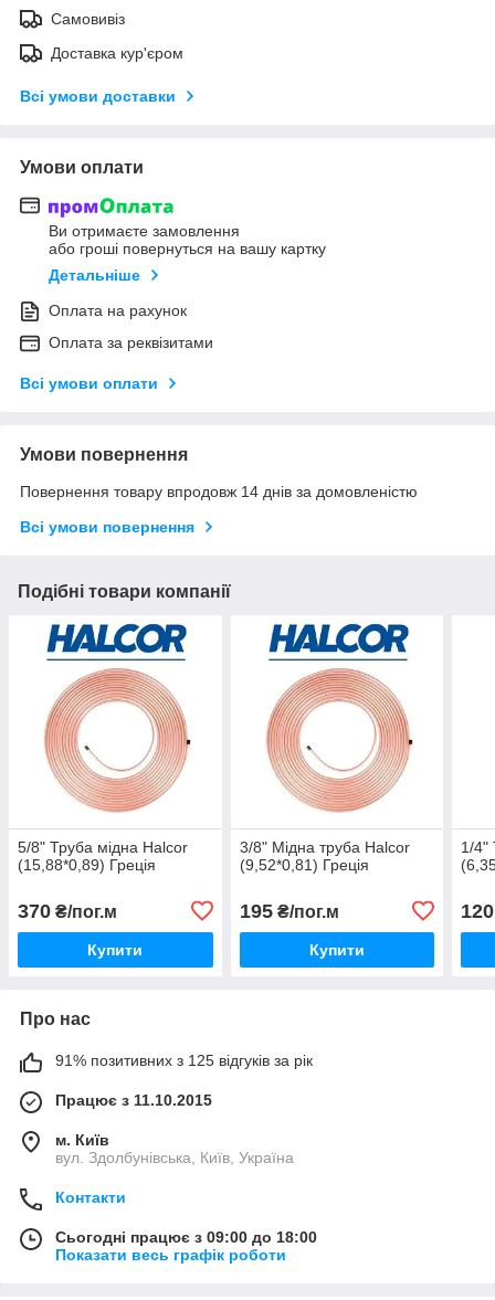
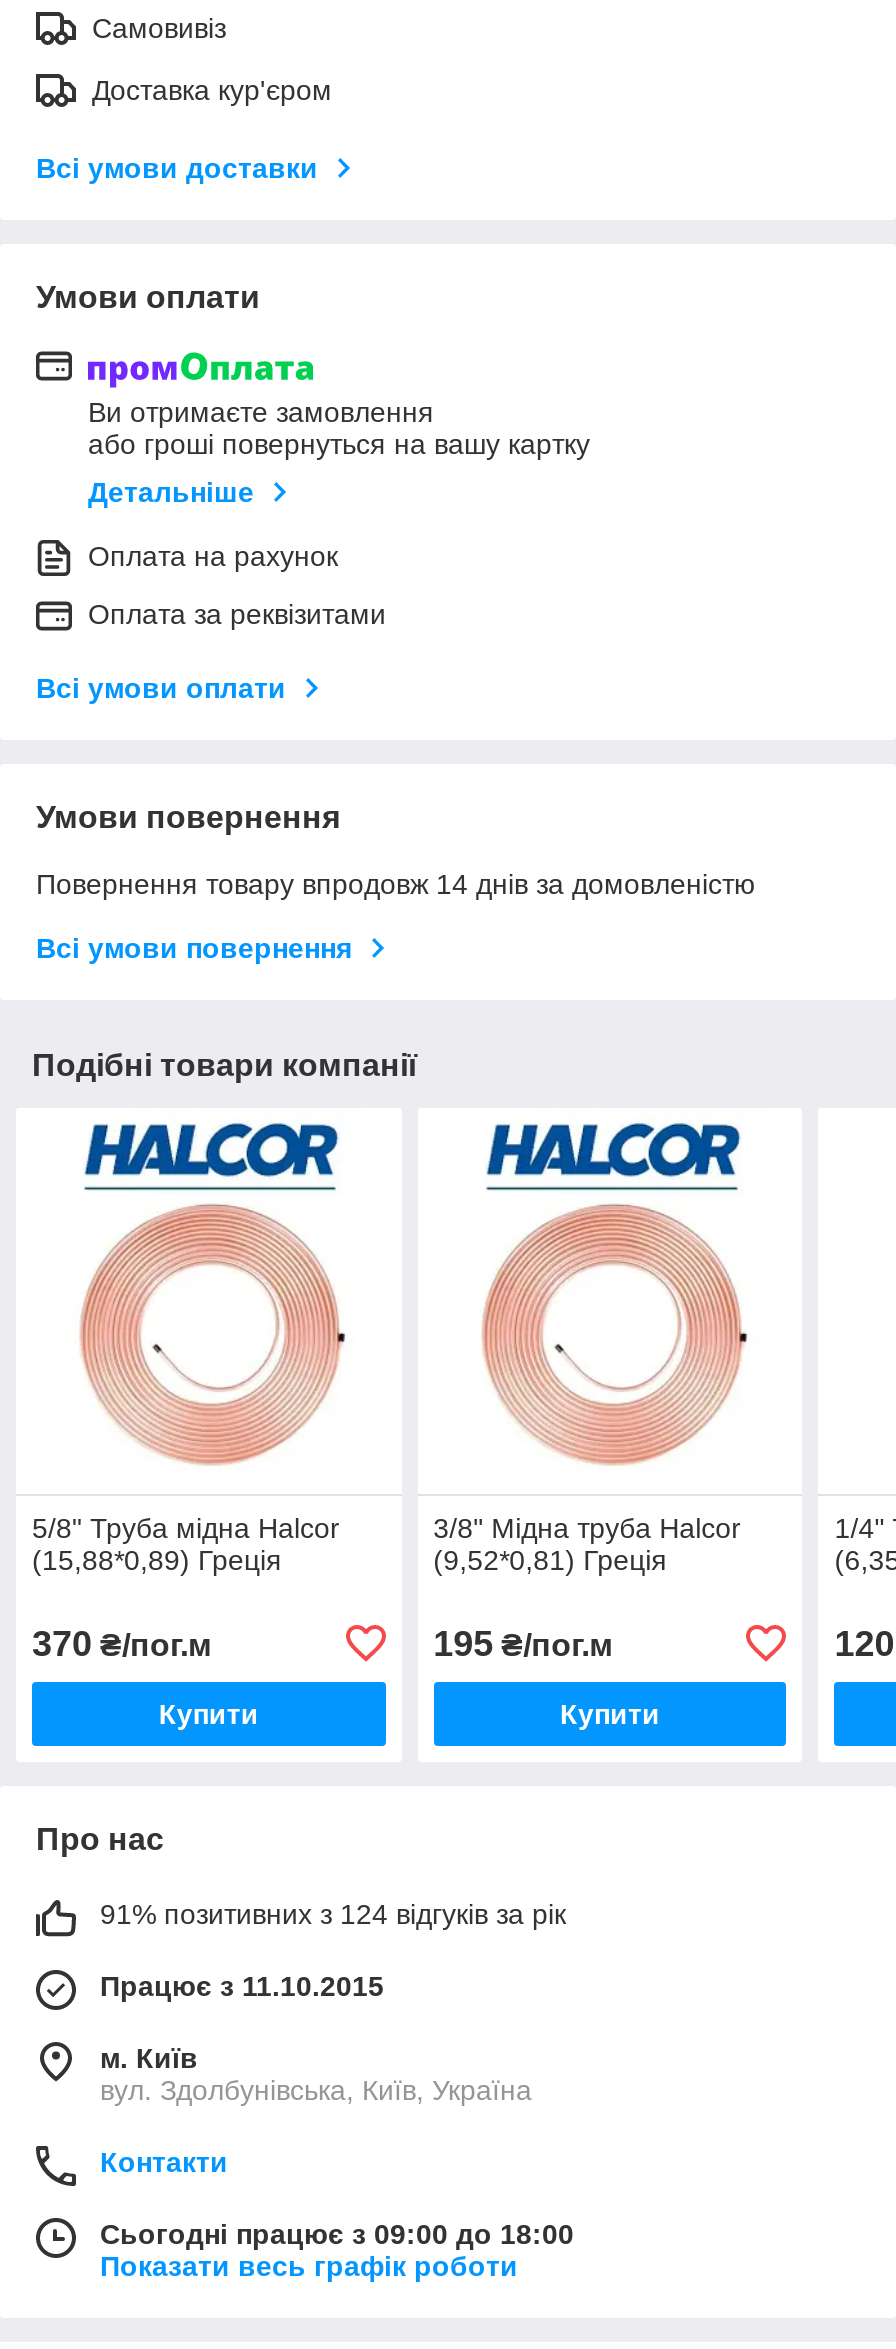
- 91% позитивних з 125 відгуків за рік
+ 91% позитивних з 124 відгуків за рік
